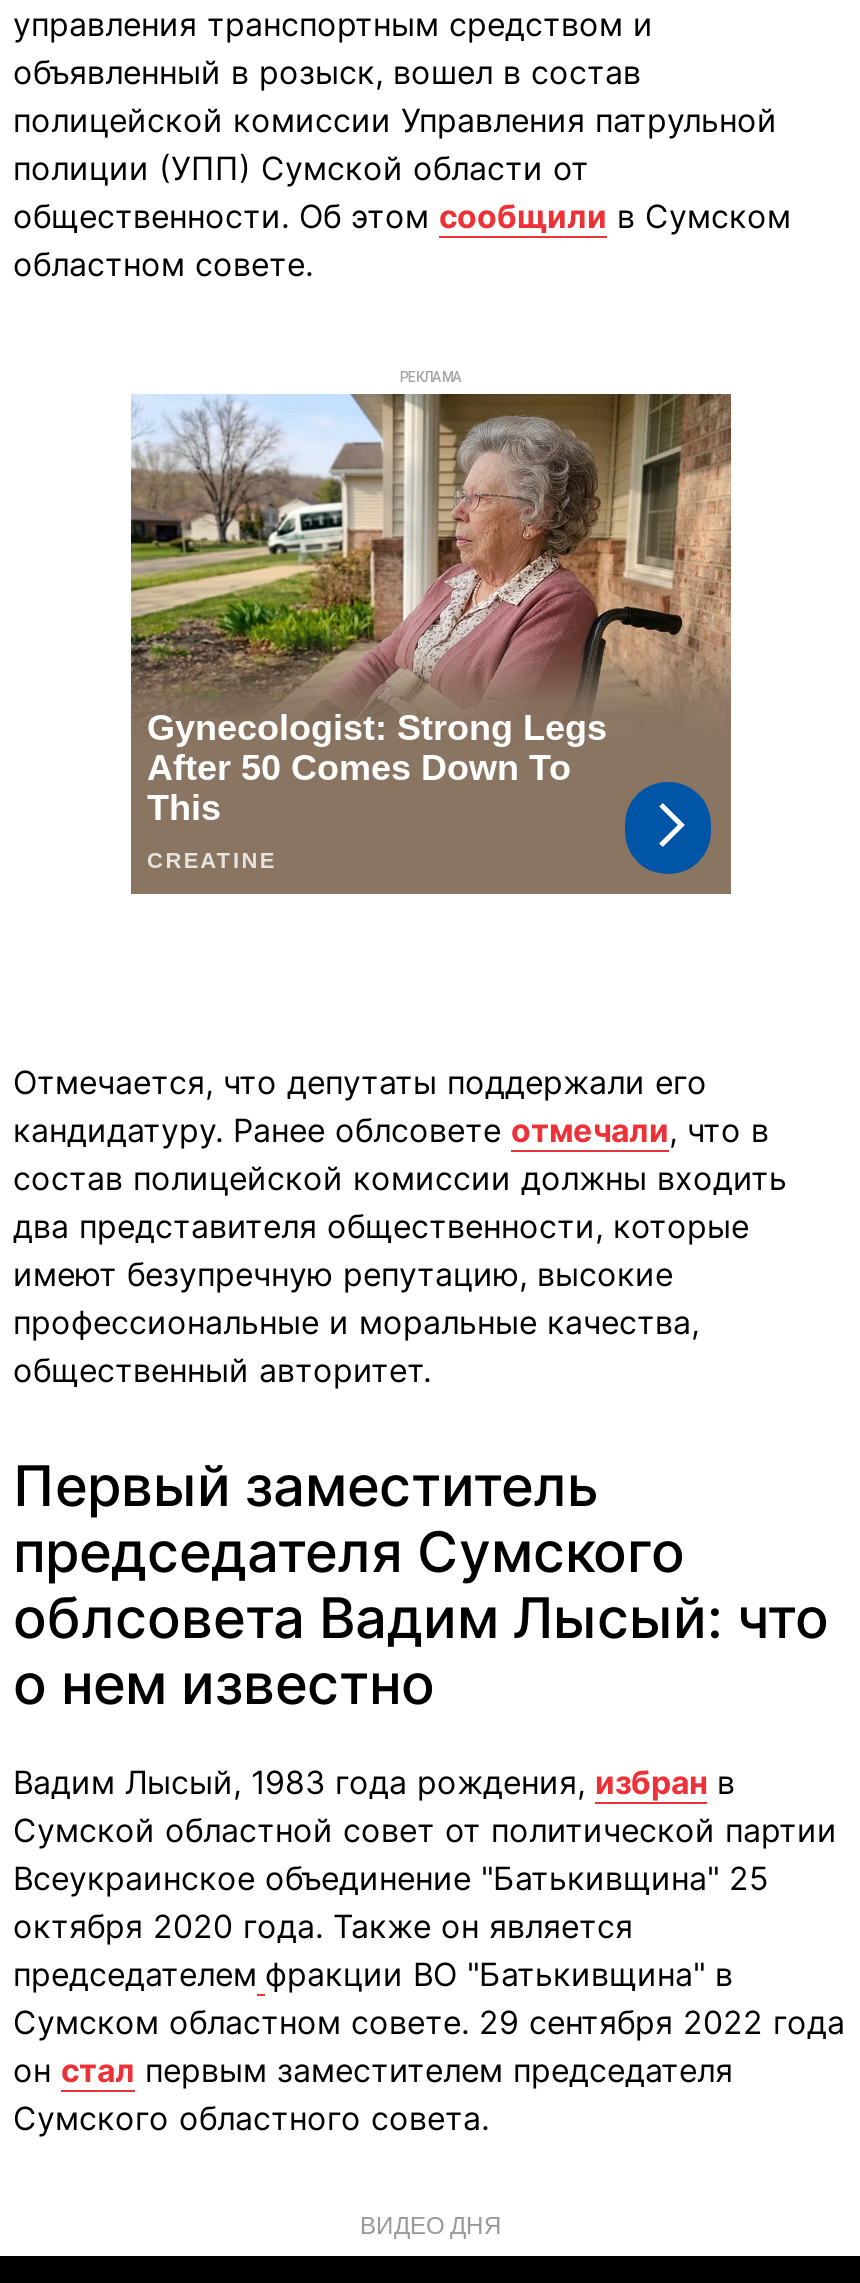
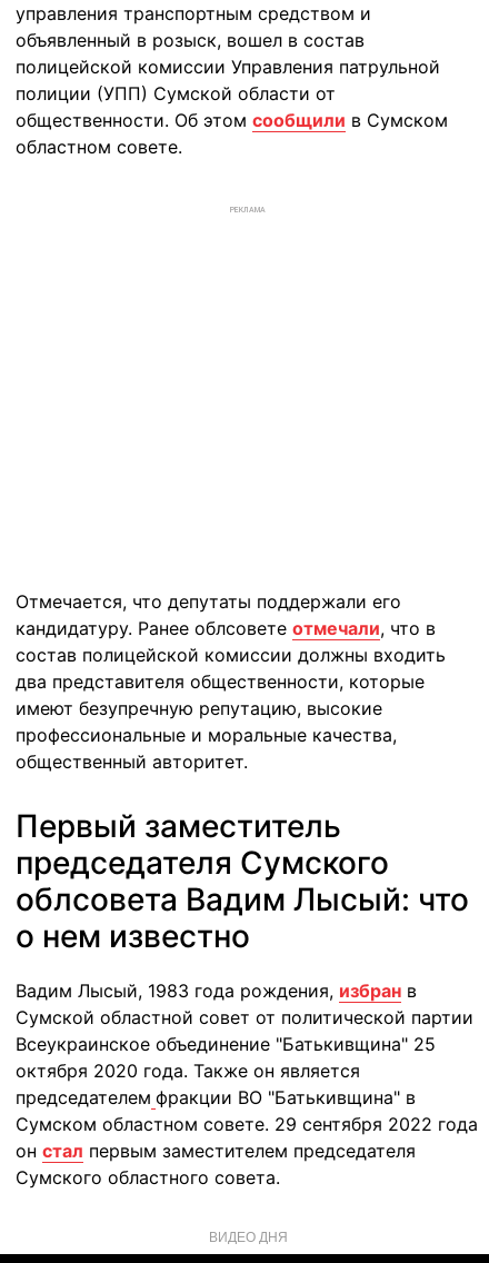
- [image]
